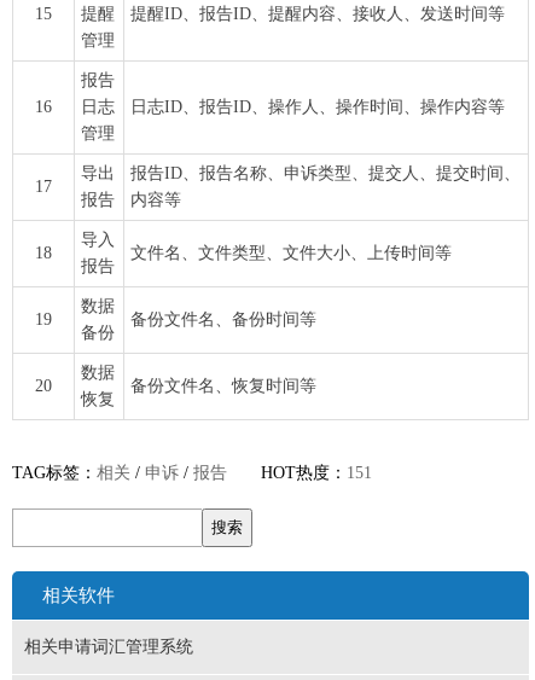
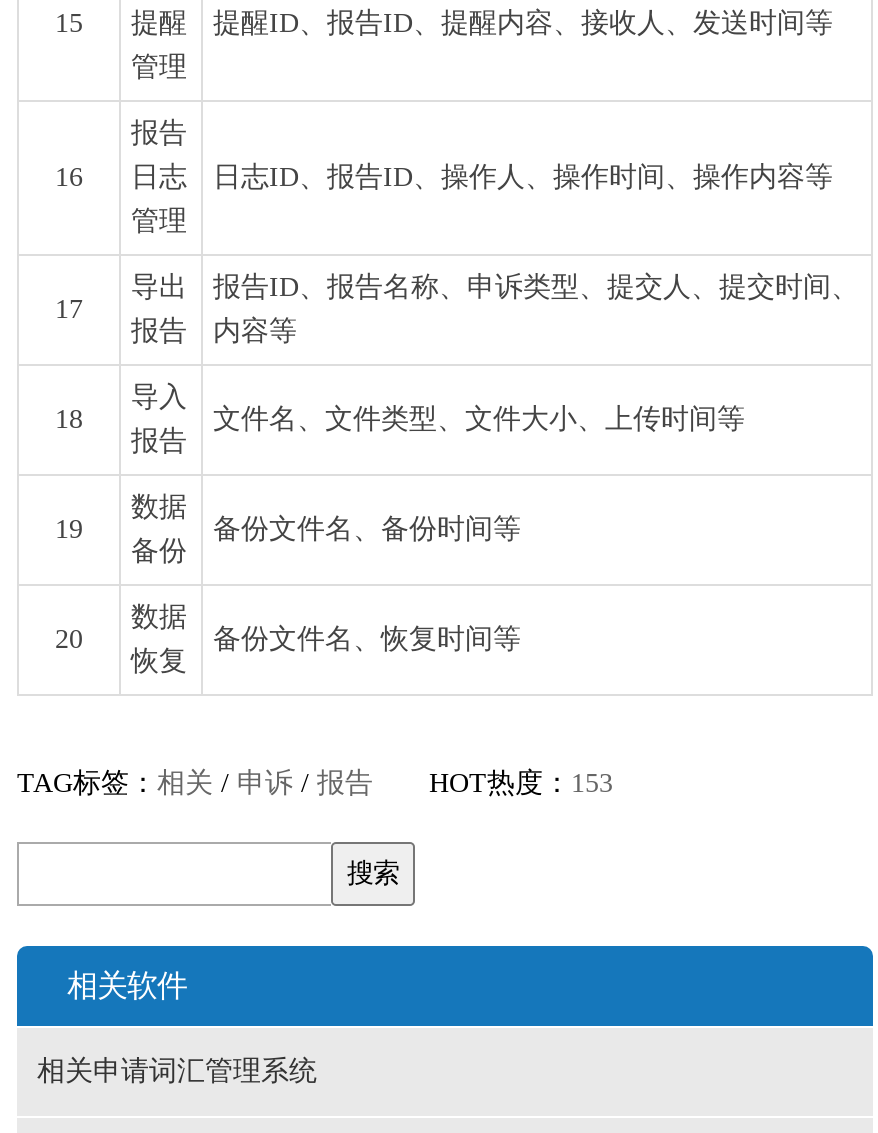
- TAG标签：相关/申诉/报告HOT热度：151
+ TAG标签：相关/申诉/报告HOT热度：153
